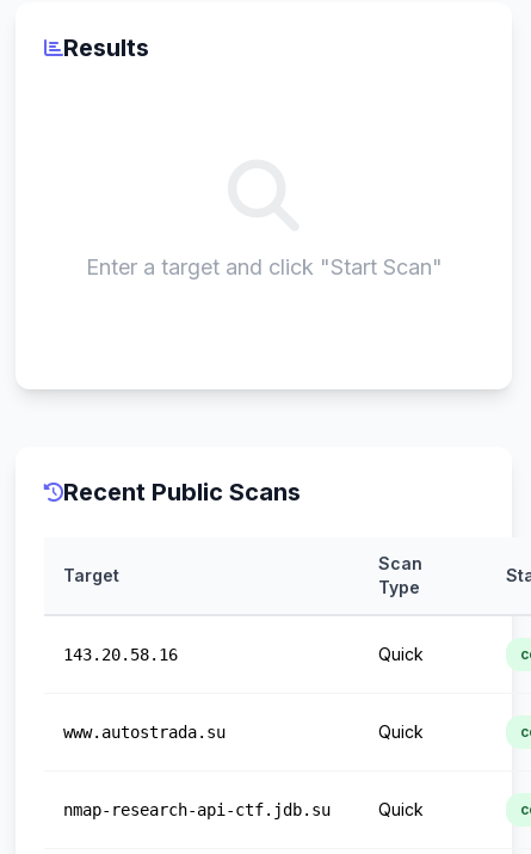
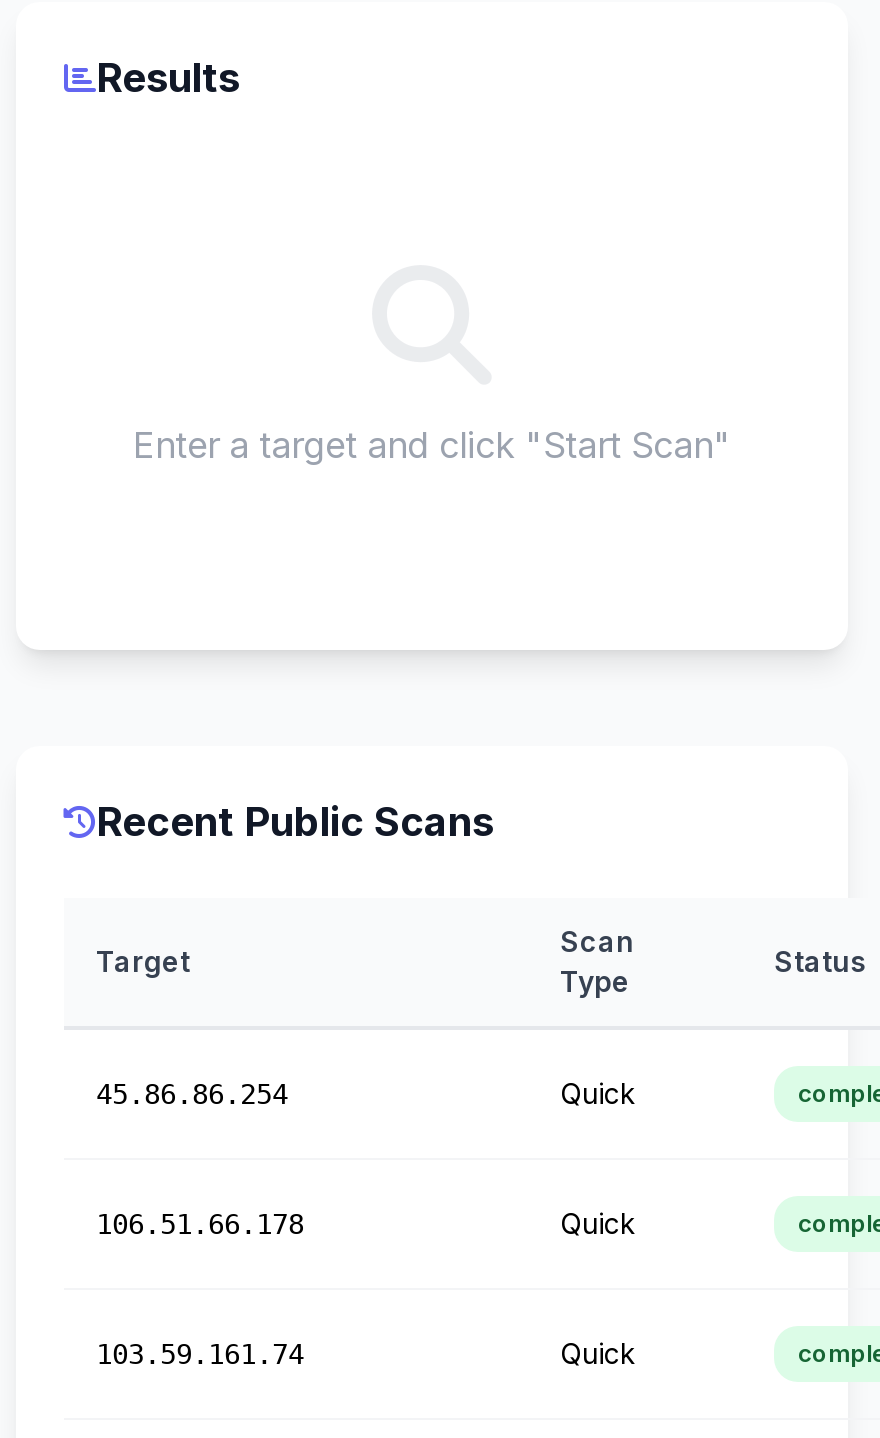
- 143.20.58.16
+ 45.86.86.254

- www.autostrada.su
+ 106.51.66.178

- nmap-research-api-ctf.jdb.su
+ 103.59.161.74
